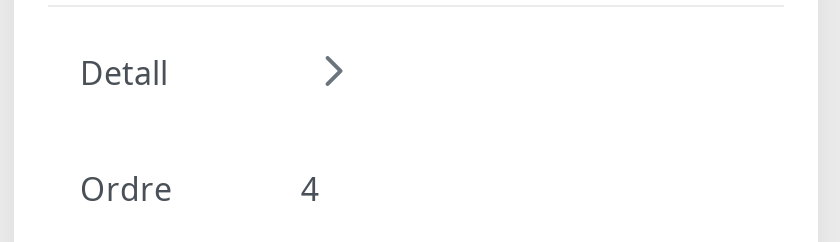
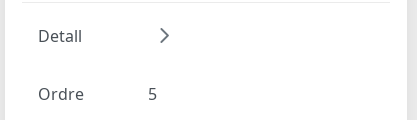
- 4
+ 5
